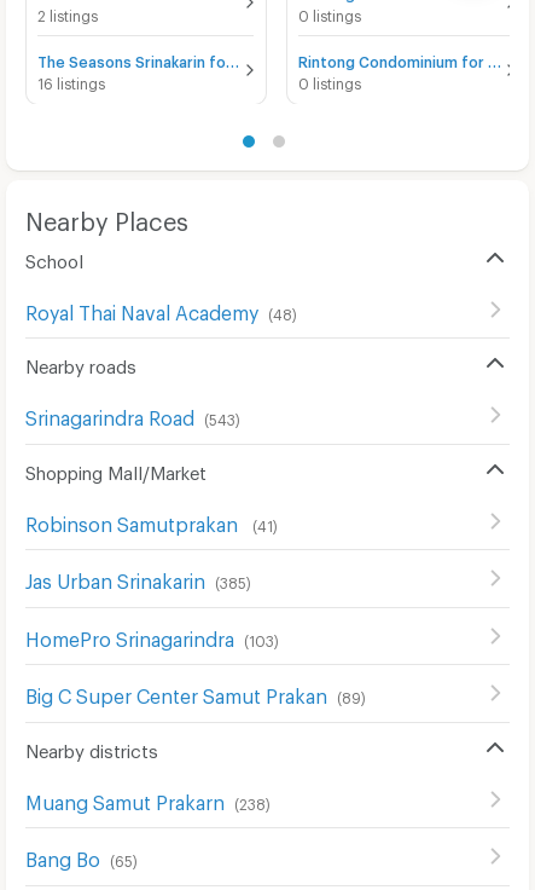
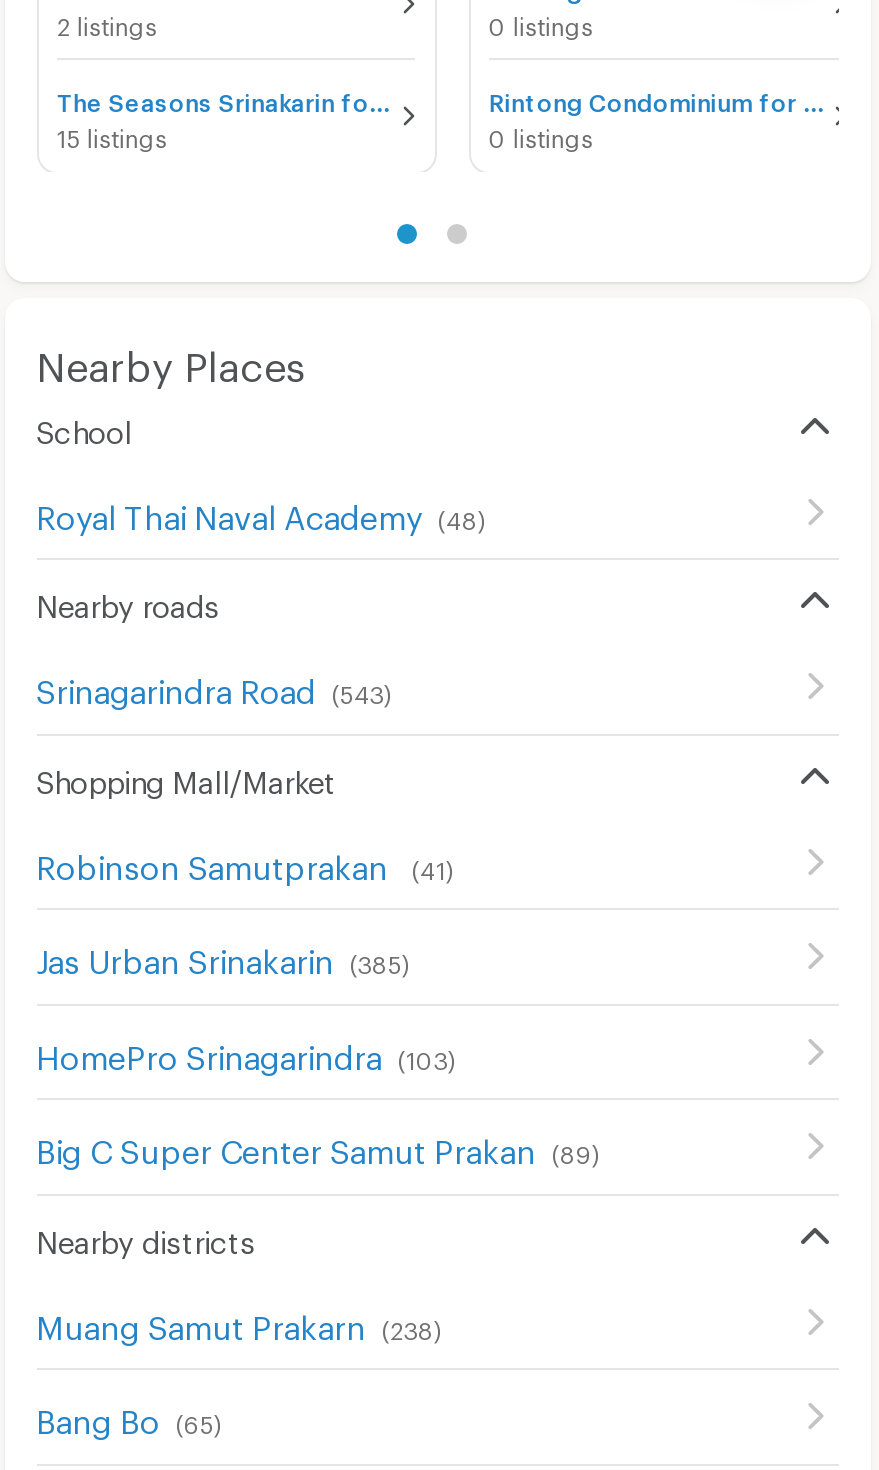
- 16 listings
+ 15 listings
